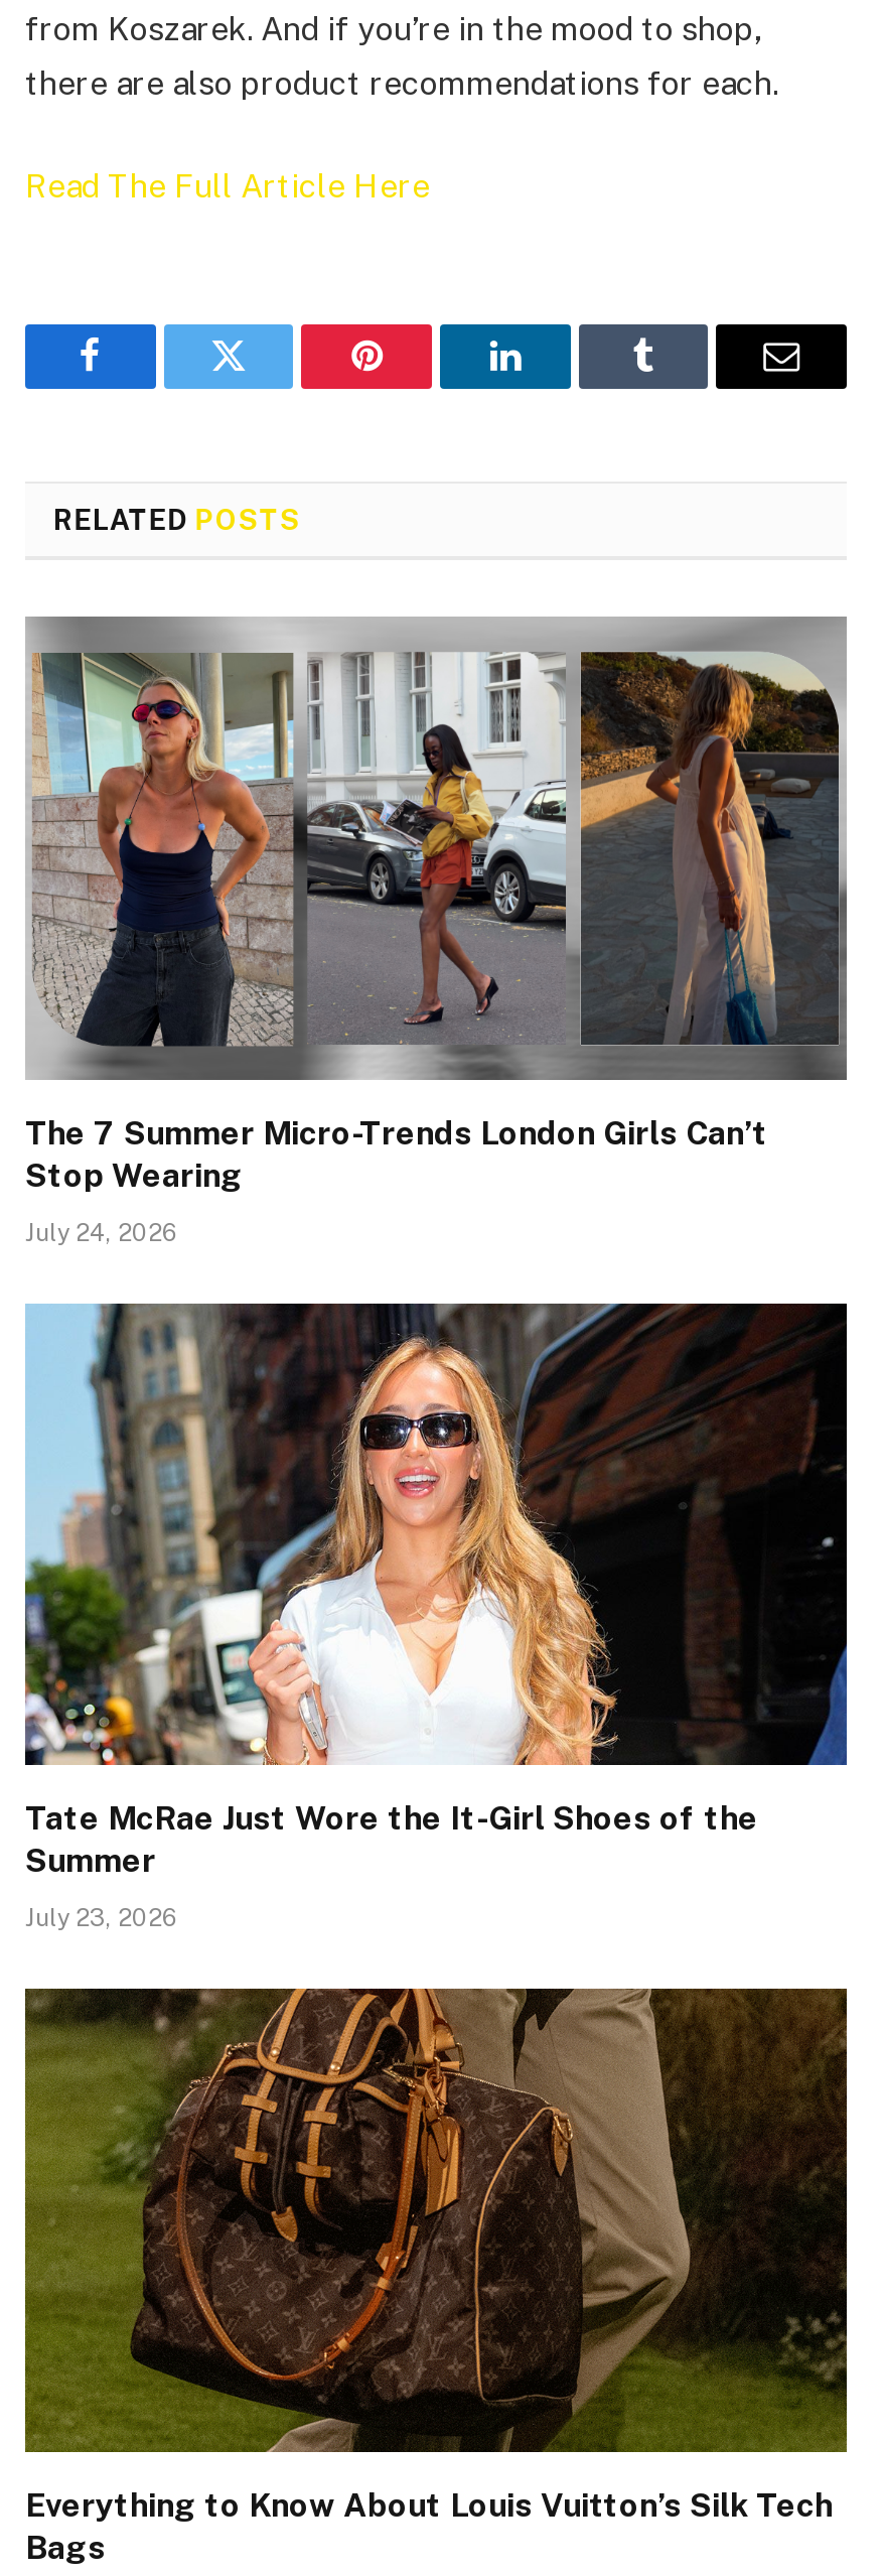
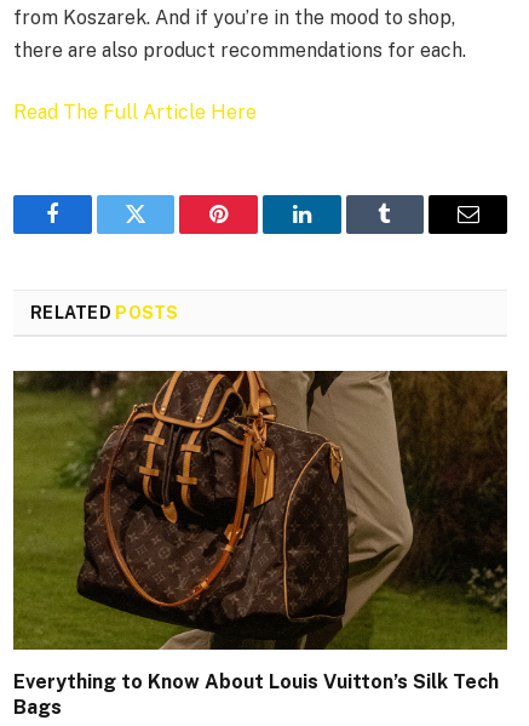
- [image]
- The 7 Summer Micro-Trends London Girls Can’t
- Stop Wearing
- July 24, 2026

- [image]
- Tate McRae Just Wore the It-Girl Shoes of the
- Summer
- July 23, 2026
